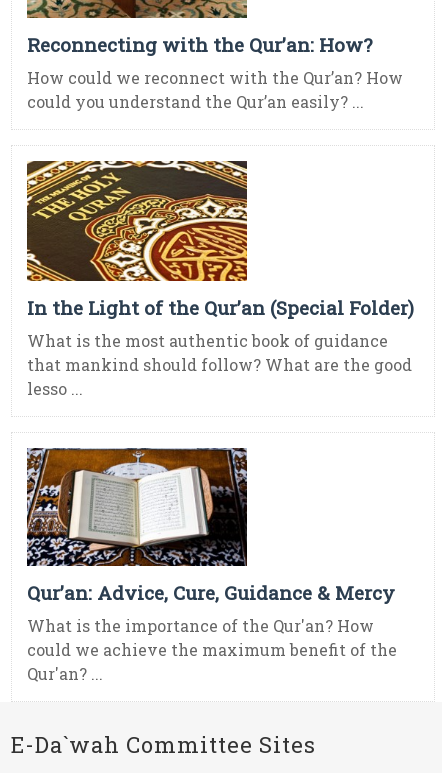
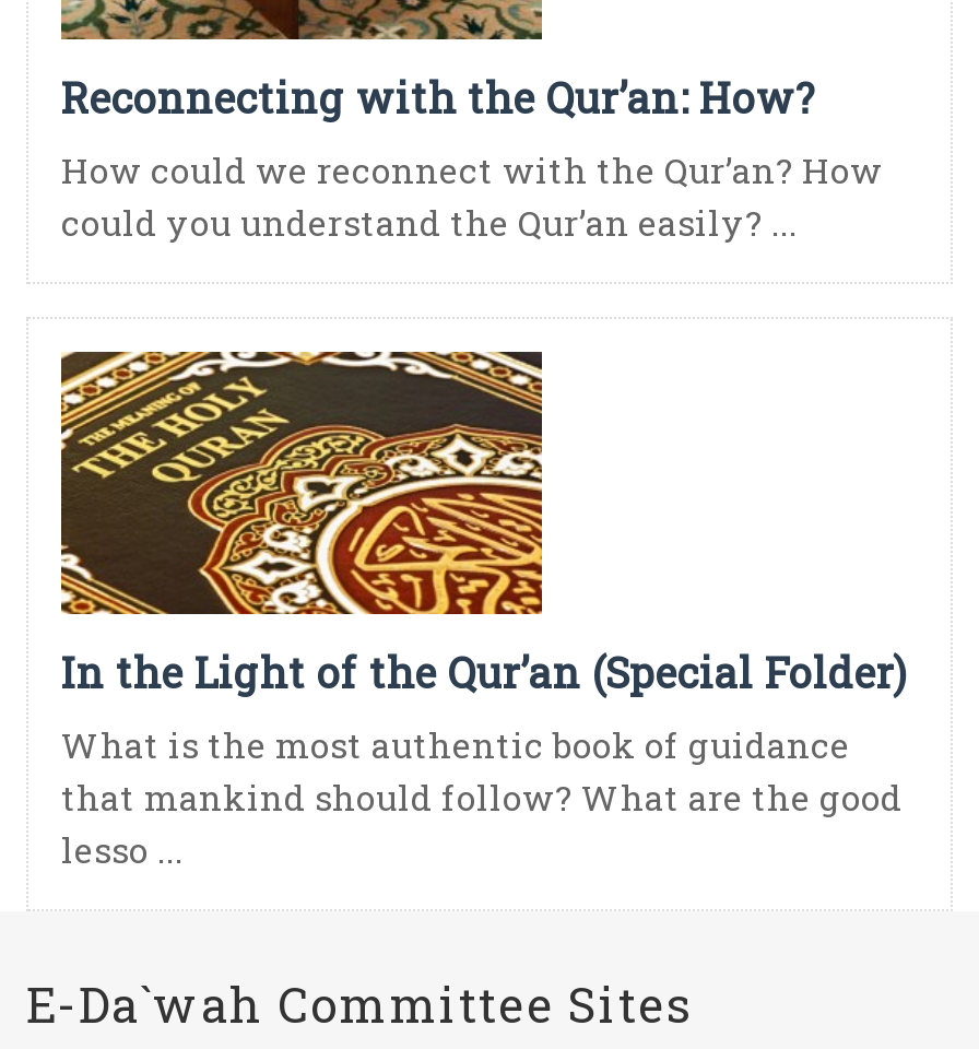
- [image]
- Qur’an: Advice, Cure, Guidance & Mercy
- What is the importance of the Qur'an? How
- could we achieve the maximum benefit of the
- Qur'an? ...
